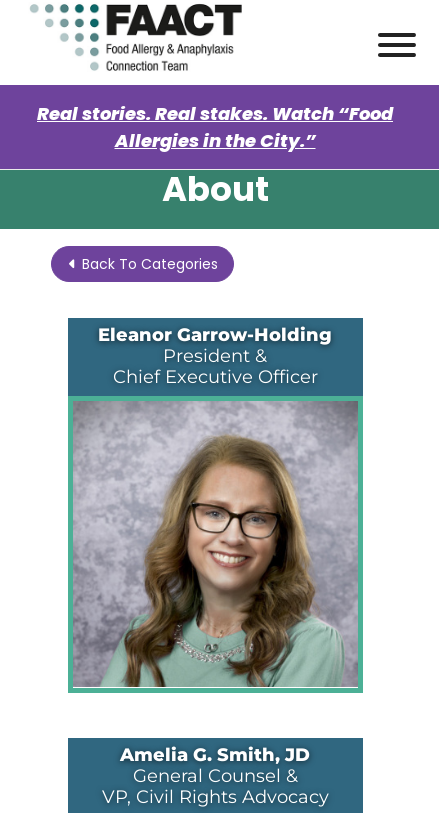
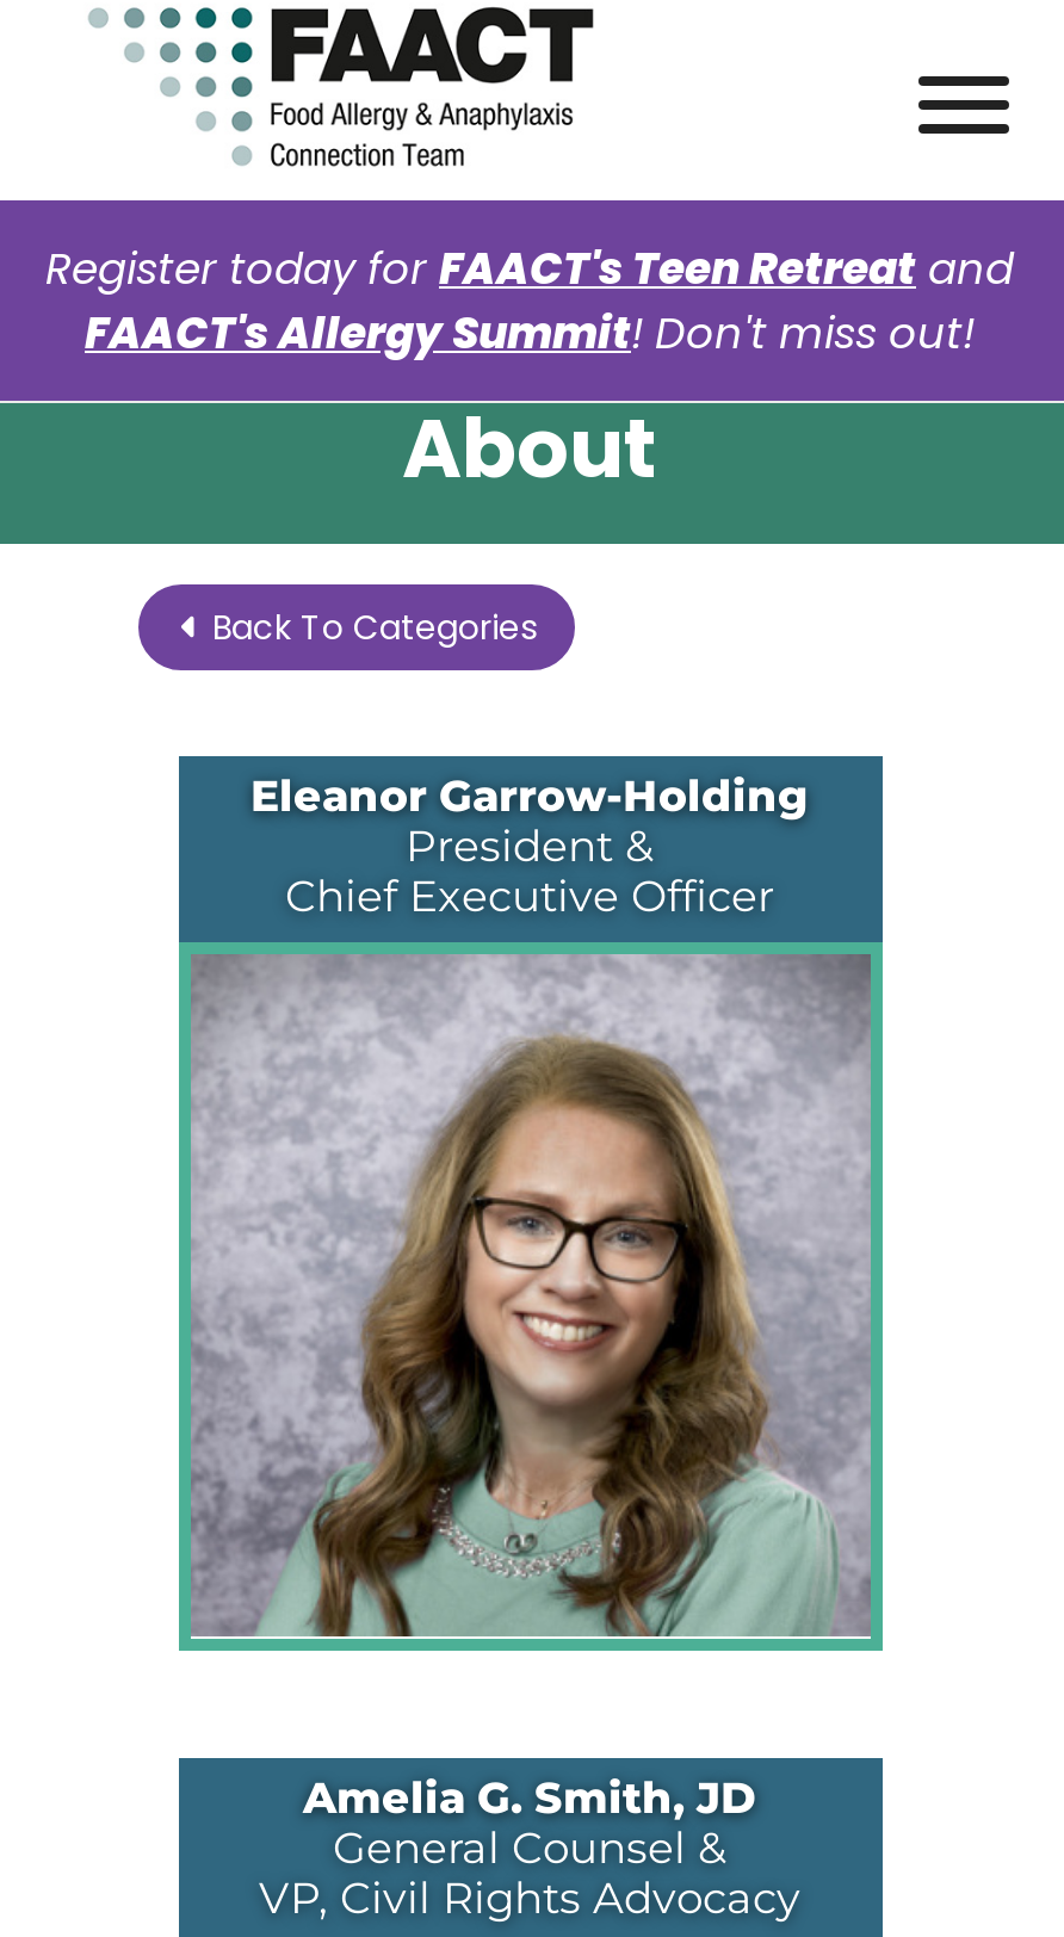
- Real stories. Real stakes. Watch “Food
- Allergies in the City.”
+ Register today for FAACT's Teen Retreat and
+ FAACT's Allergy Summit! Don't miss out!
